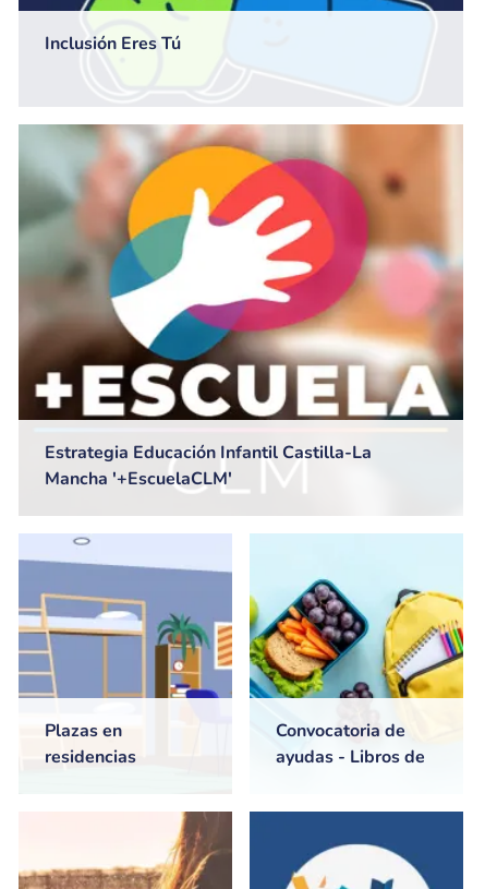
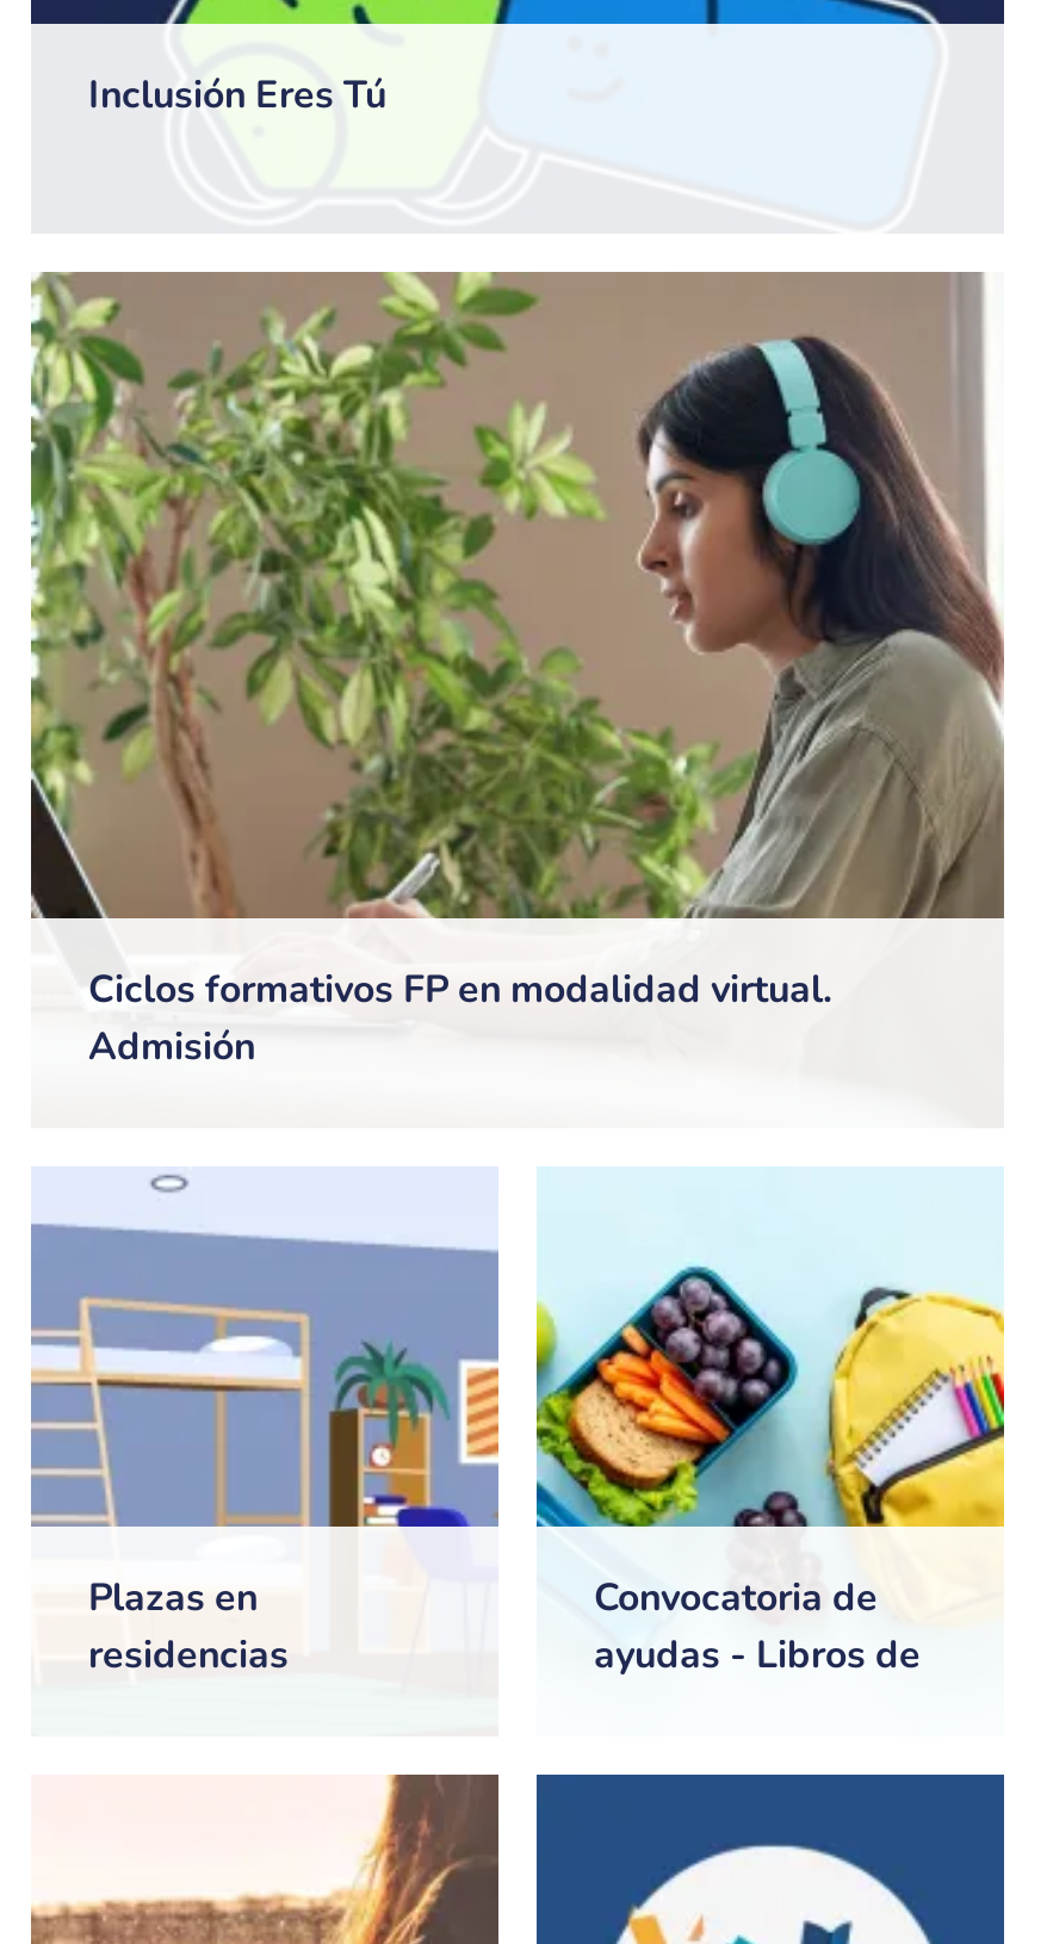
- [image]
- Estrategia Educación Infantil Castilla-La
- Mancha '+EscuelaCLM'
+ [image]
+ Ciclos formativos FP en modalidad virtual.
+ Admisión
